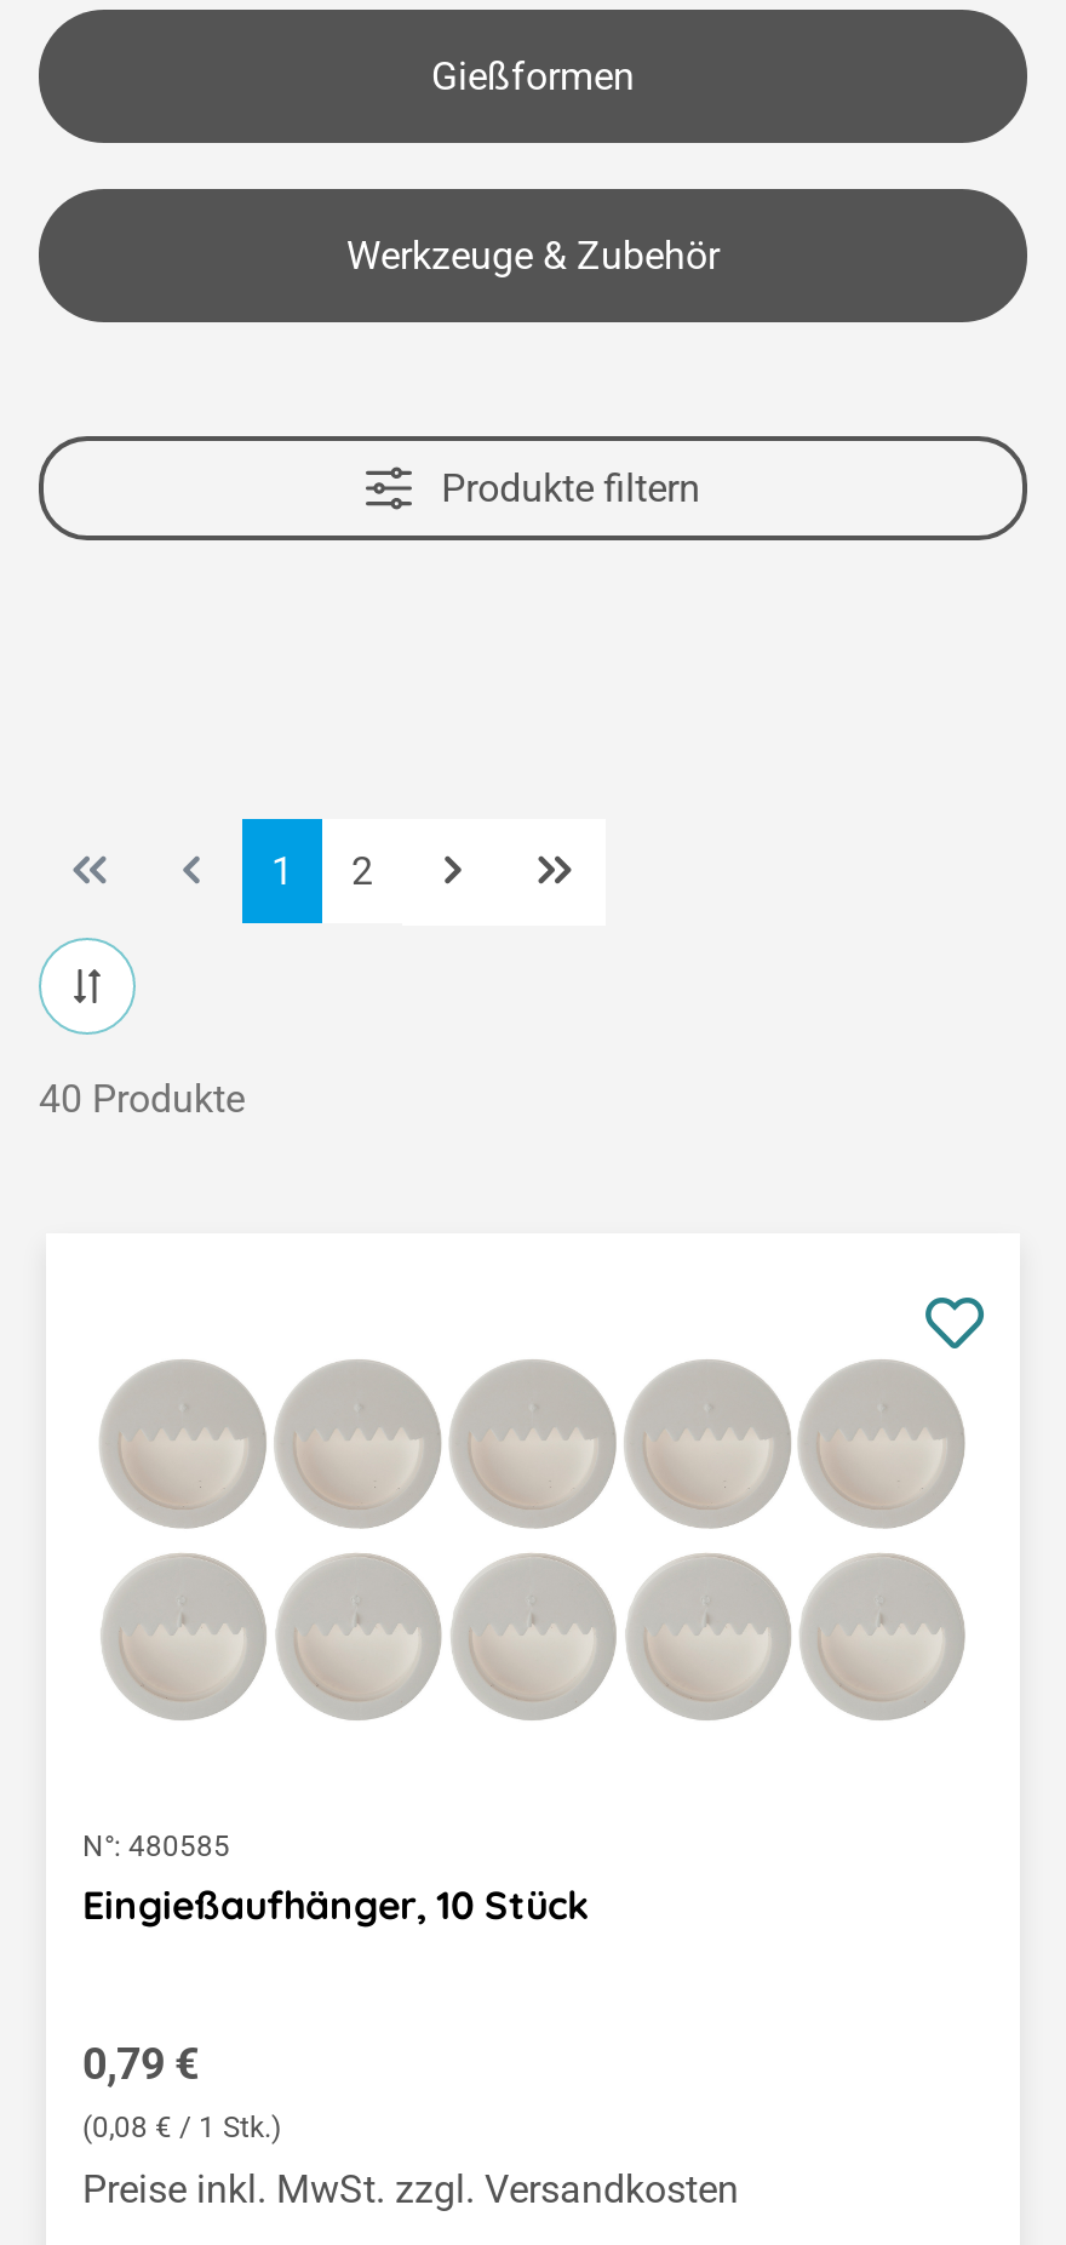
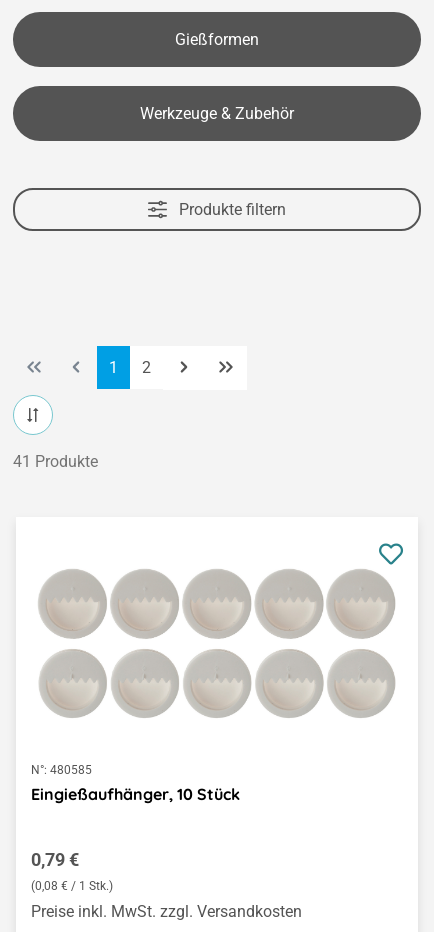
- 40 Produkte
+ 41 Produkte
